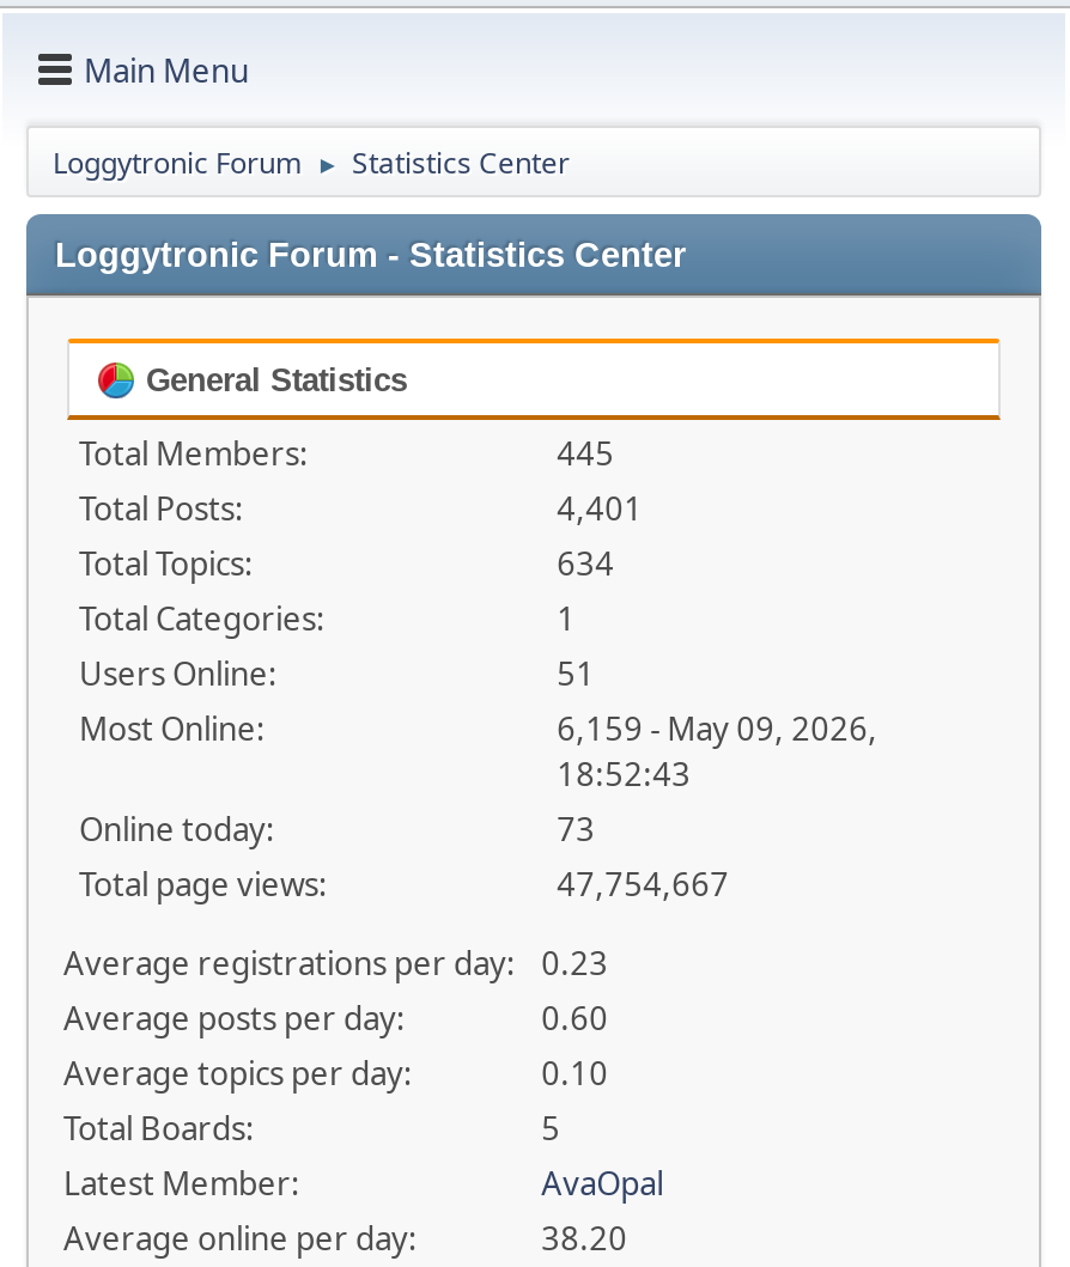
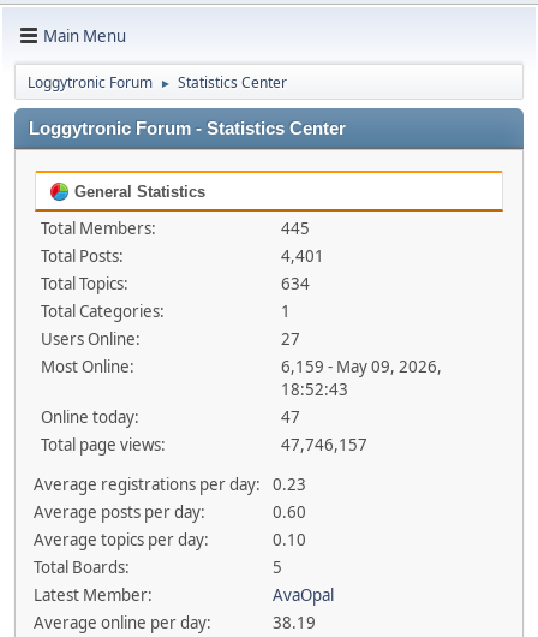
- 51
+ 27

- 73
+ 47

- 47,754,667
+ 47,746,157

- 38.20
+ 38.19
